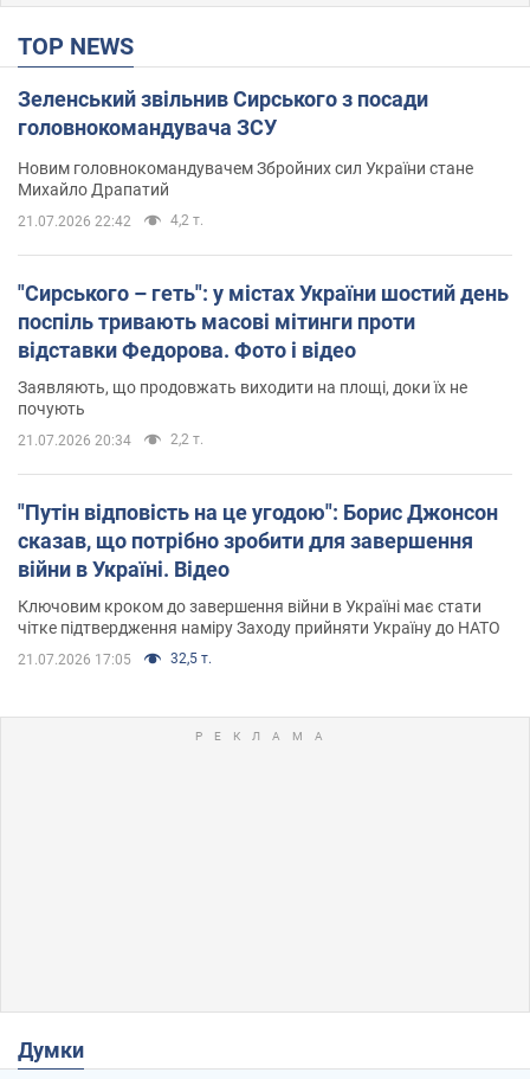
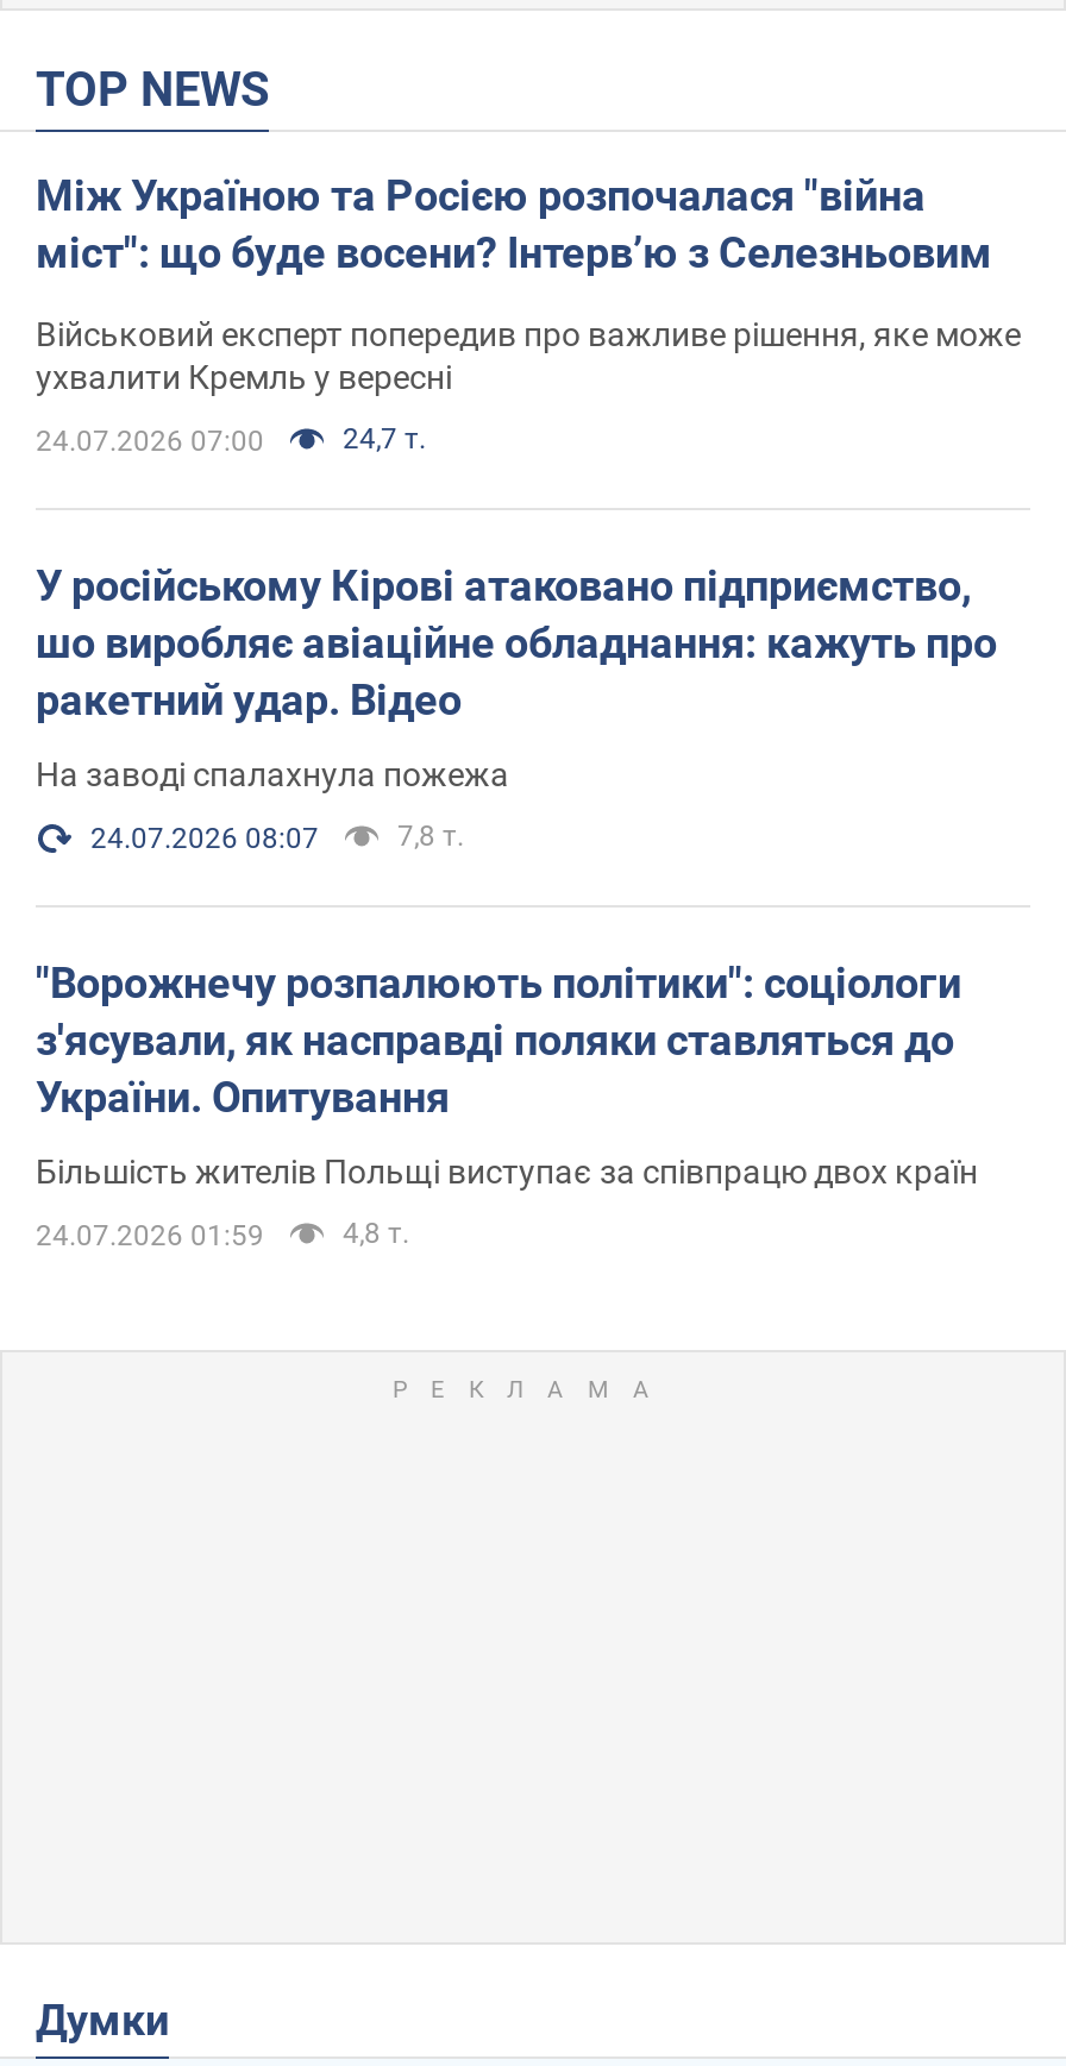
- Зеленський звільнив Сирського з посади
- головнокомандувача ЗСУ
+ Між Україною та Росією розпочалася "війна
+ міст": що буде восени? Інтерв’ю з Селезньовим

- Новим головнокомандувачем Збройних сил України стане
- Михайло Драпатий
+ Військовий експерт попередив про важливе рішення, яке може
+ ухвалити Кремль у вересні

- 21.07.2026 22:42
- 4,2 т.
+ 24.07.2026 07:00
+ 24,7 т.

- "Сирського – геть": у містах України шостий день
- поспіль тривають масові мітинги проти
- відставки Федорова. Фото і відео
+ У російському Кірові атаковано підприємство,
+ шо виробляє авіаційне обладнання: кажуть про
+ ракетний удар. Відео

- Заявляють, що продовжать виходити на площі, доки їх не
- почують
+ На заводі спалахнула пожежа

- 21.07.2026 20:34
- 2,2 т.
+ 24.07.2026 08:07
+ 7,8 т.

- "Путін відповість на це угодою": Борис Джонсон
- сказав, що потрібно зробити для завершення
- війни в Україні. Відео
+ "Ворожнечу розпалюють політики": соціологи
+ з'ясували, як насправді поляки ставляться до
+ України. Опитування

- Ключовим кроком до завершення війни в Україні має стати
- чітке підтвердження наміру Заходу прийняти Україну до НАТО
+ Більшість жителів Польщі виступає за співпрацю двох країн

- 21.07.2026 17:05
- 32,5 т.
+ 24.07.2026 01:59
+ 4,8 т.
